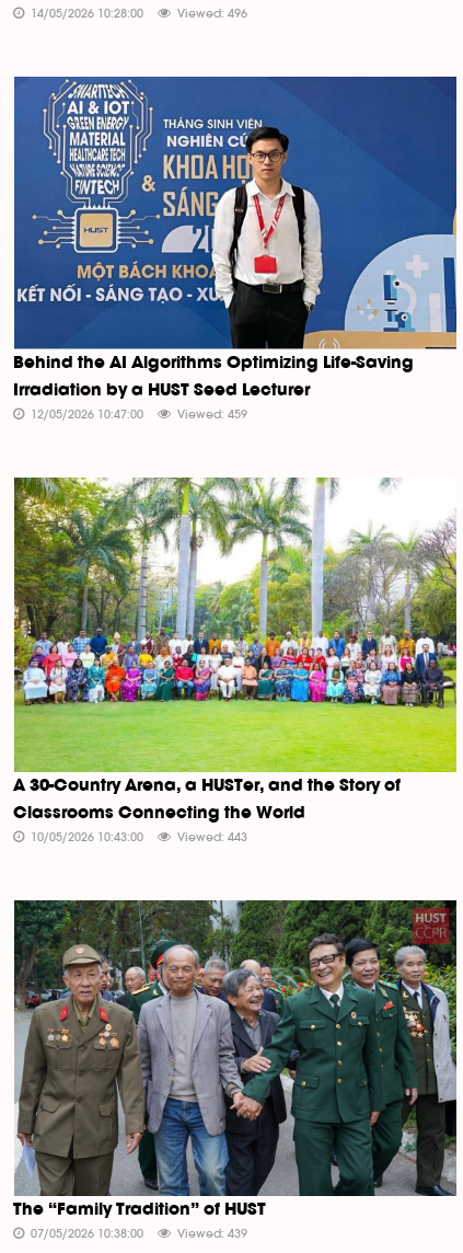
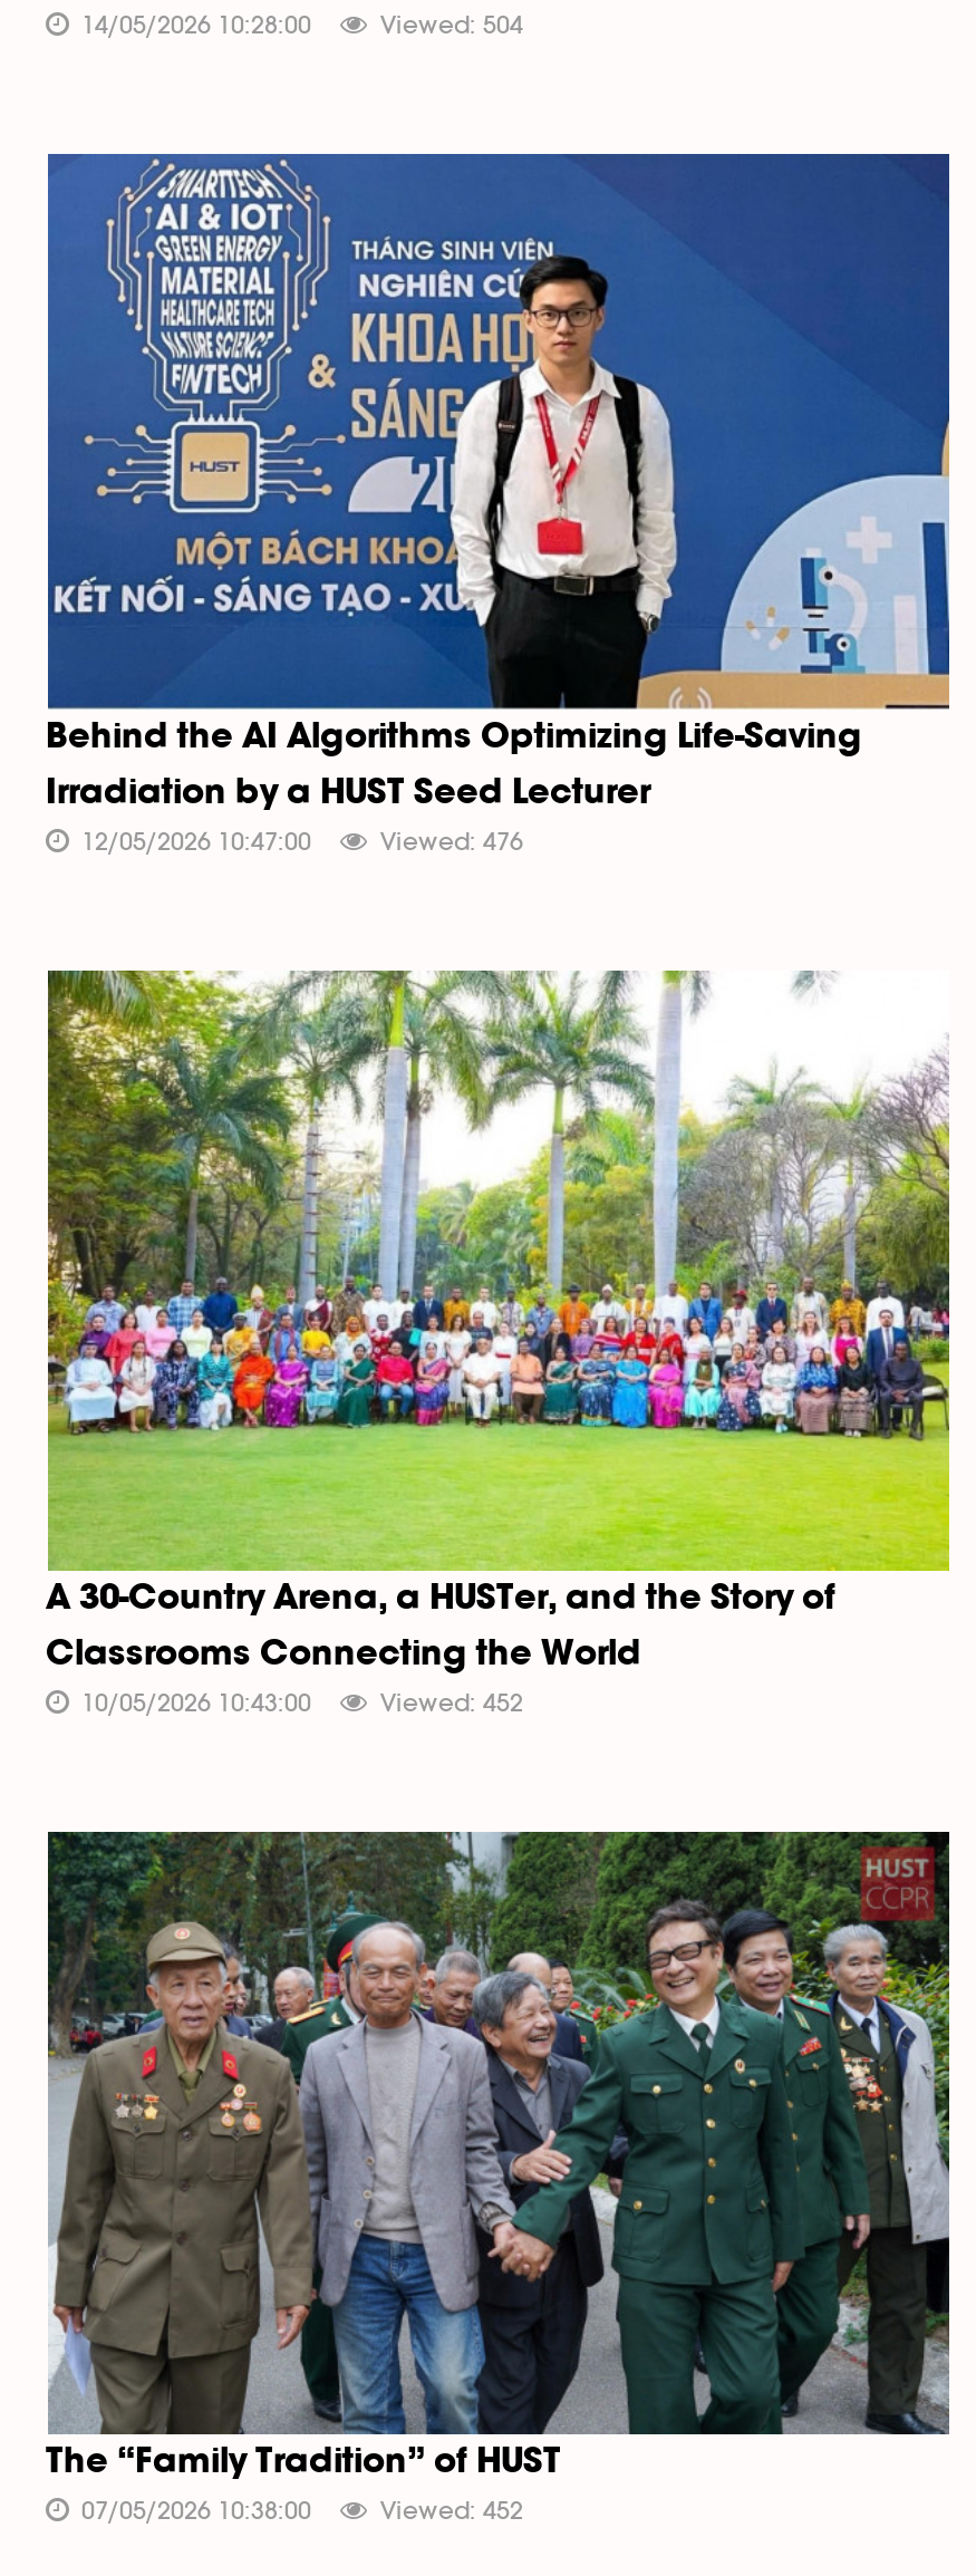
- Viewed: 496
+ Viewed: 504

- Viewed: 459
+ Viewed: 476

- Viewed: 443
+ Viewed: 452

- Viewed: 439
+ Viewed: 452
